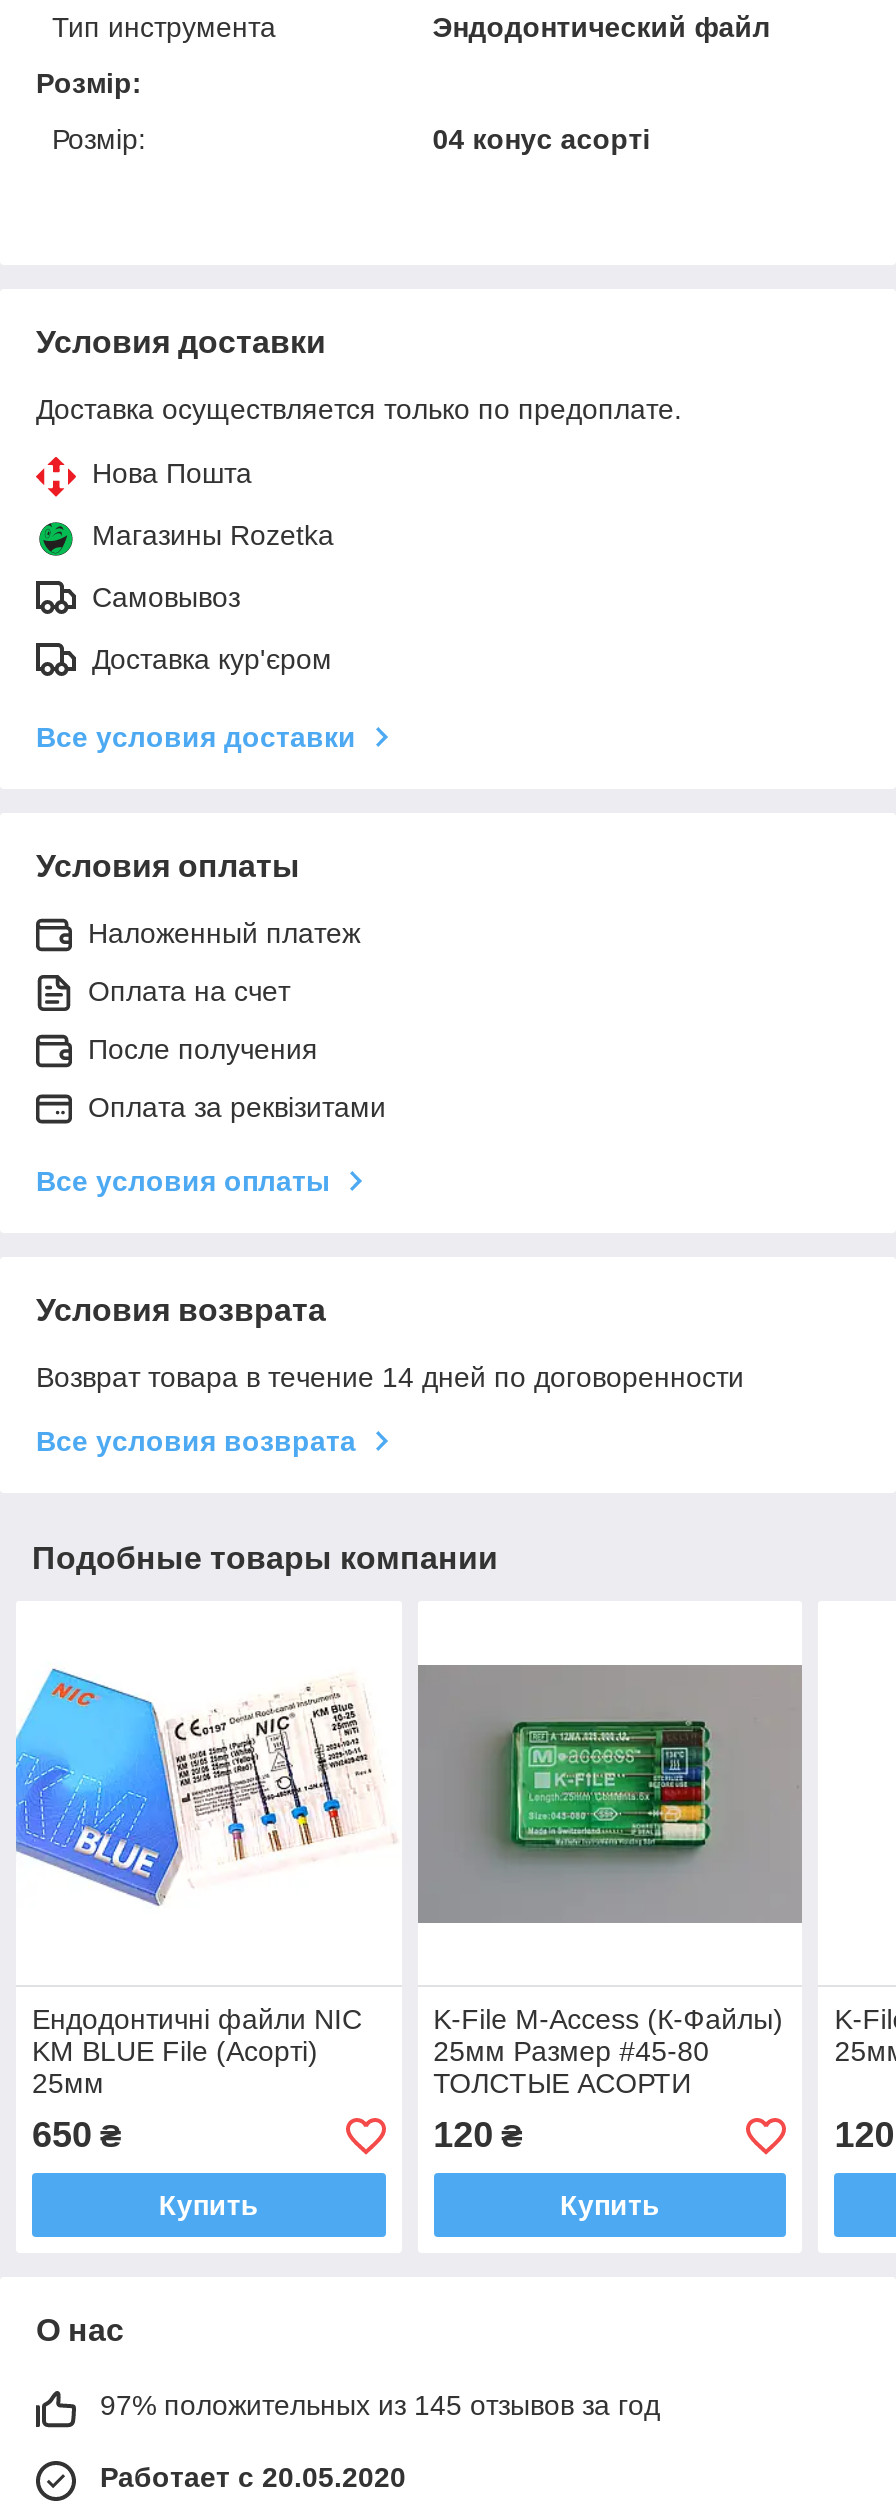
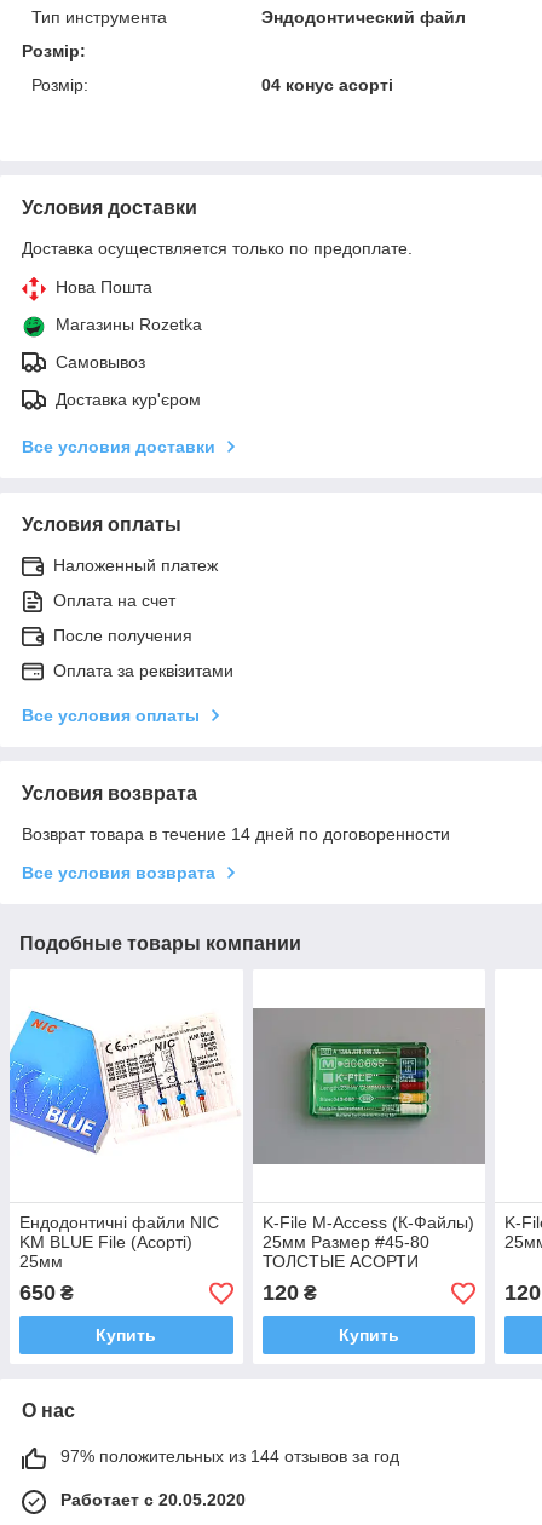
- 97% положительных из 145 отзывов за год
+ 97% положительных из 144 отзывов за год
